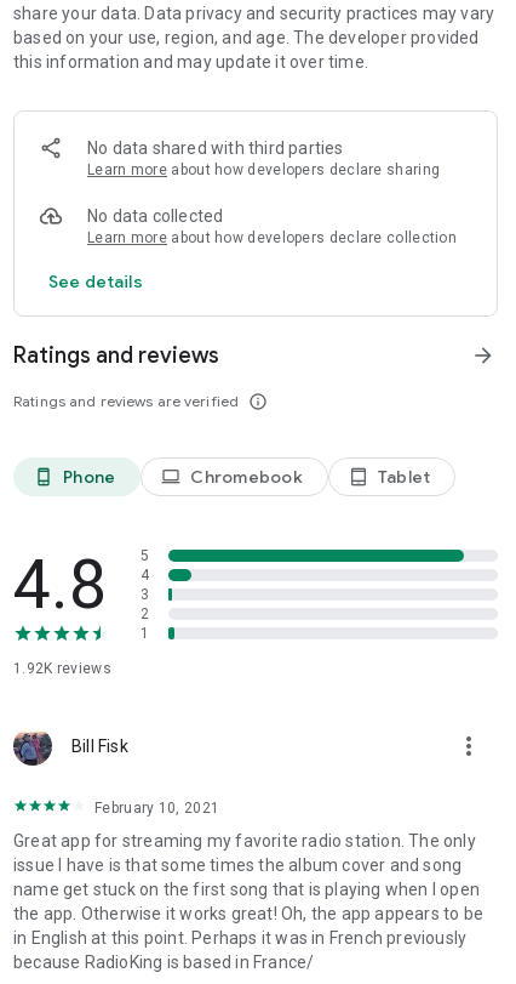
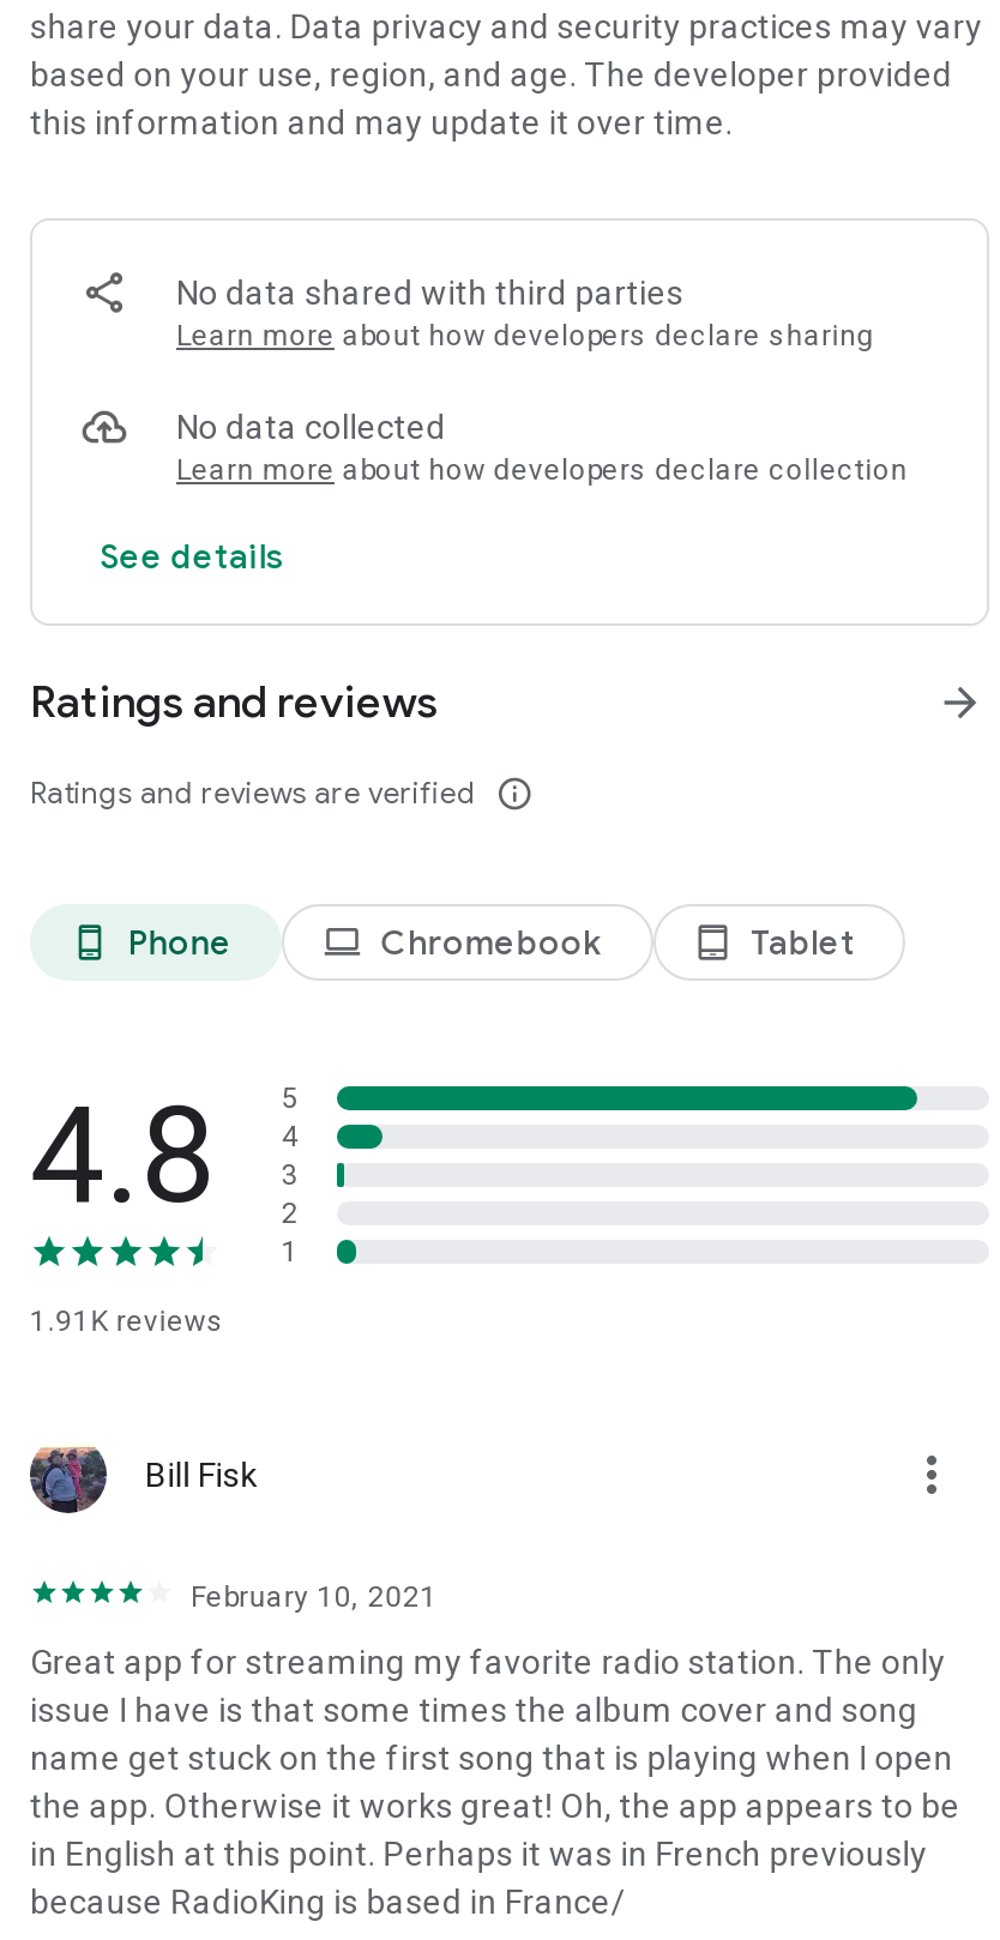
- 1.92K reviews
+ 1.91K reviews
